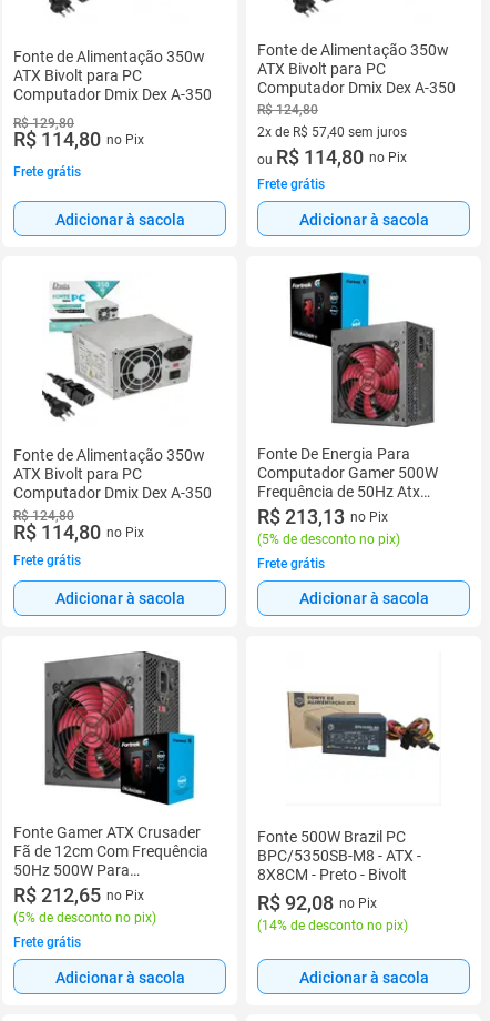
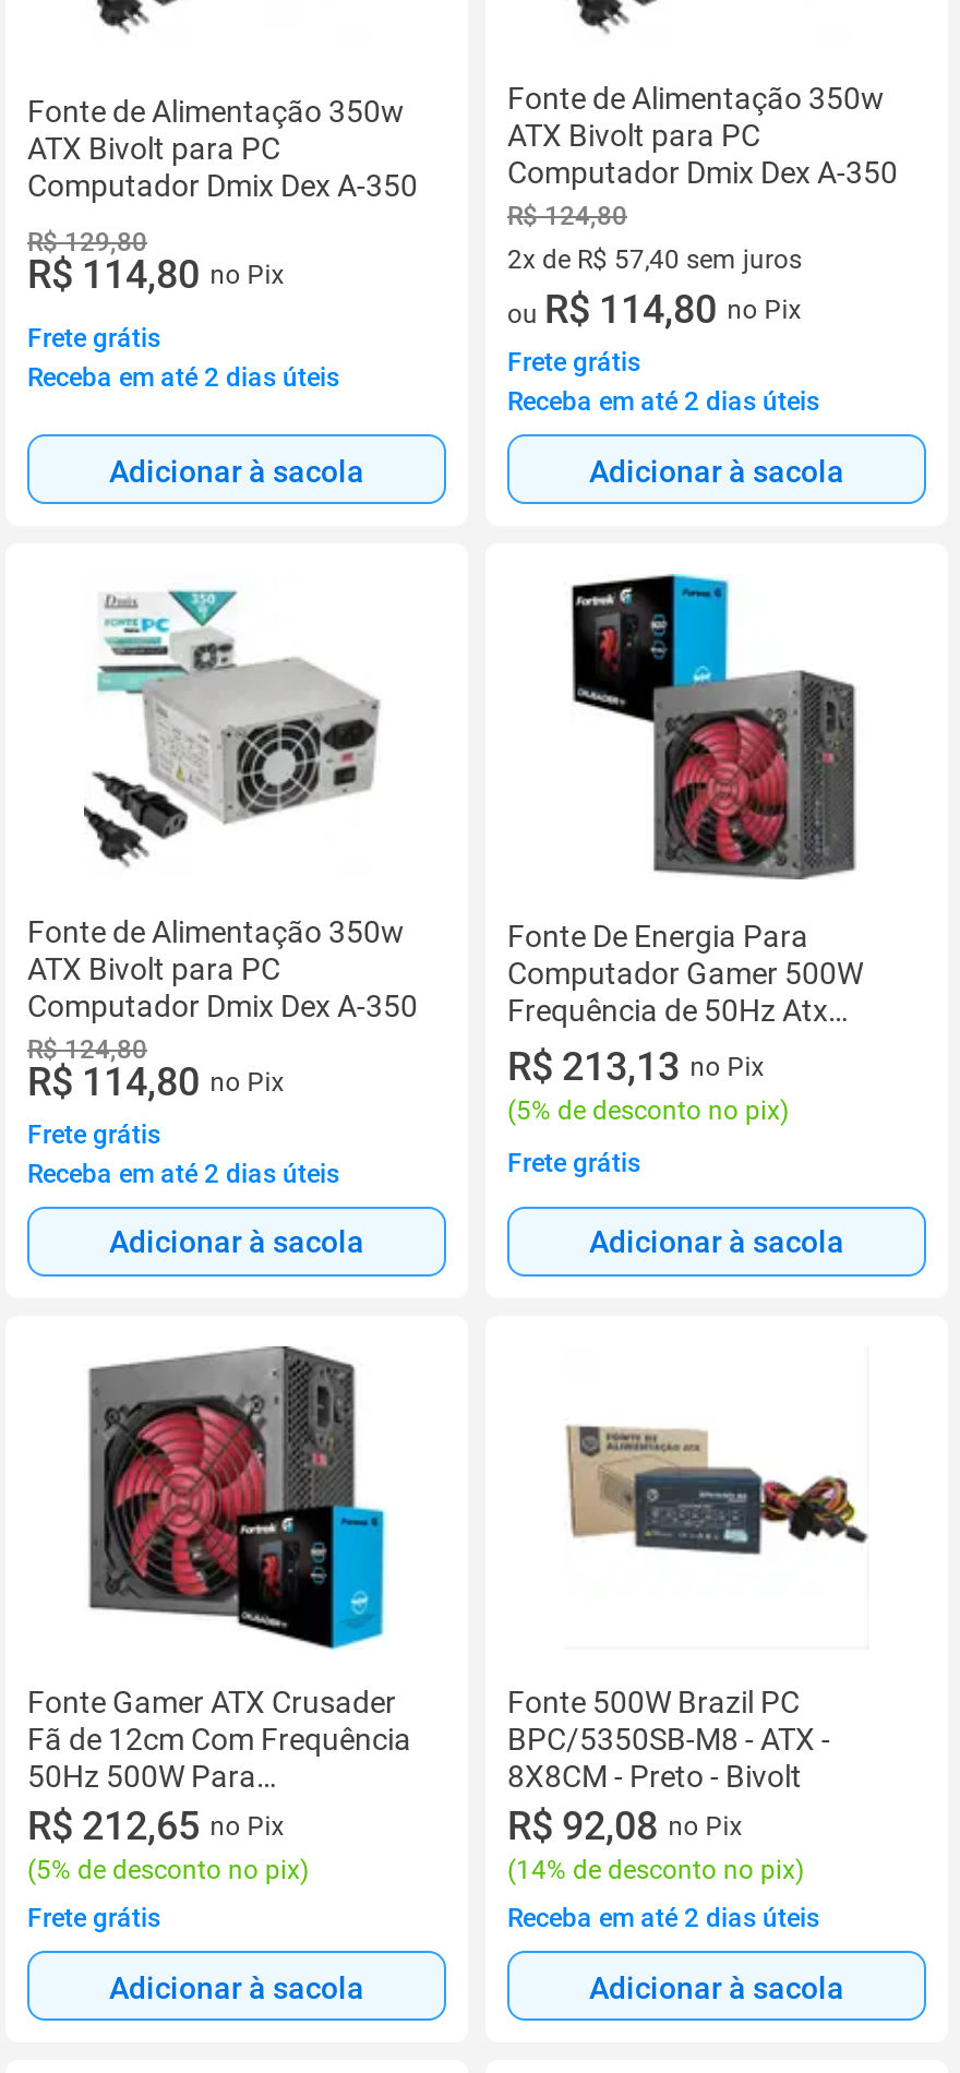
+ Receba em até 2 dias úteis

+ Receba em até 2 dias úteis

+ Receba em até 2 dias úteis

+ Receba em até 2 dias úteis
